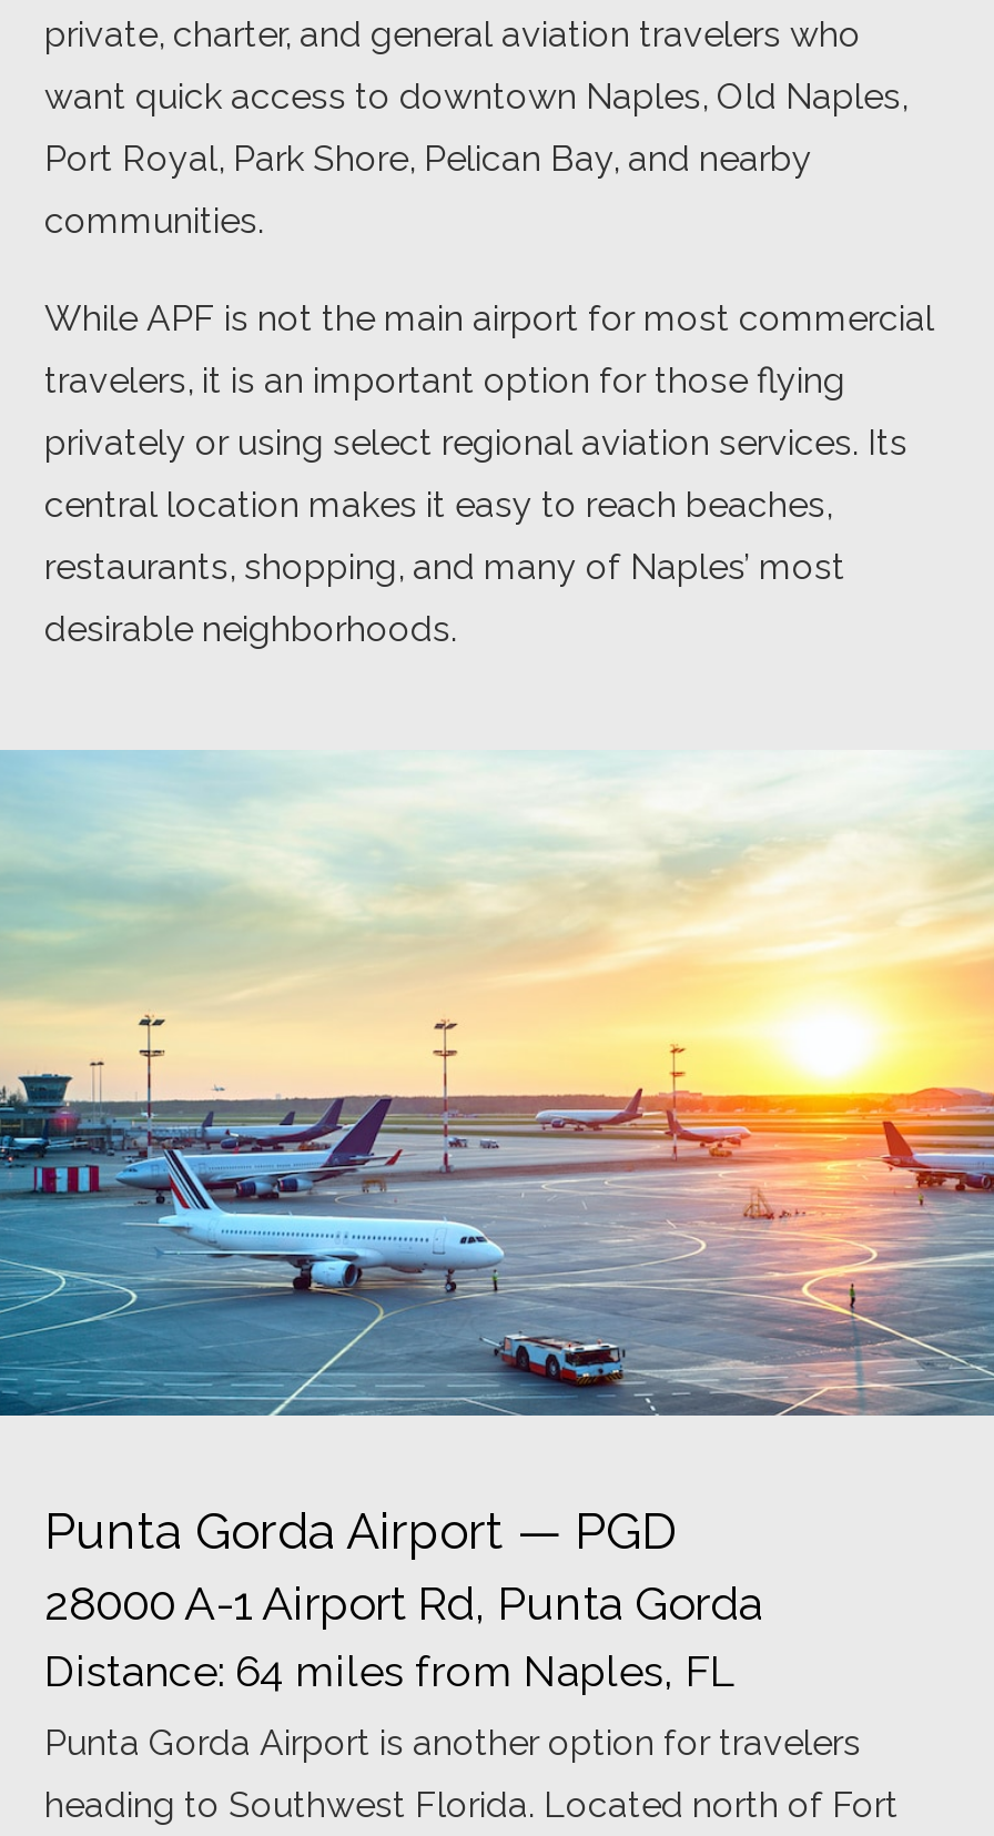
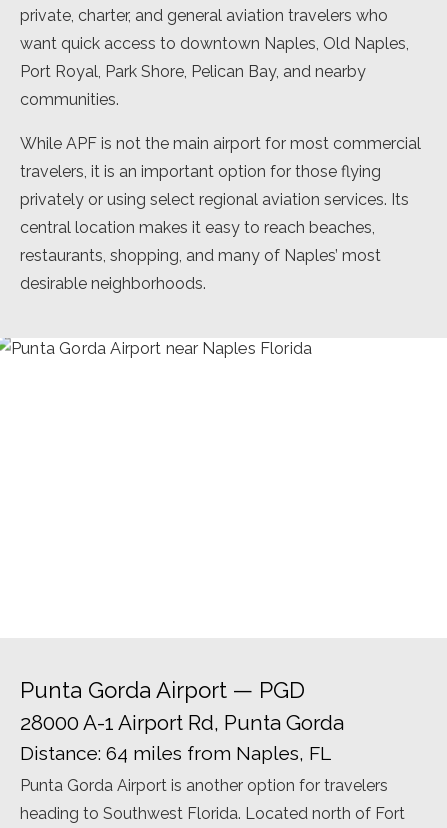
- [image]
